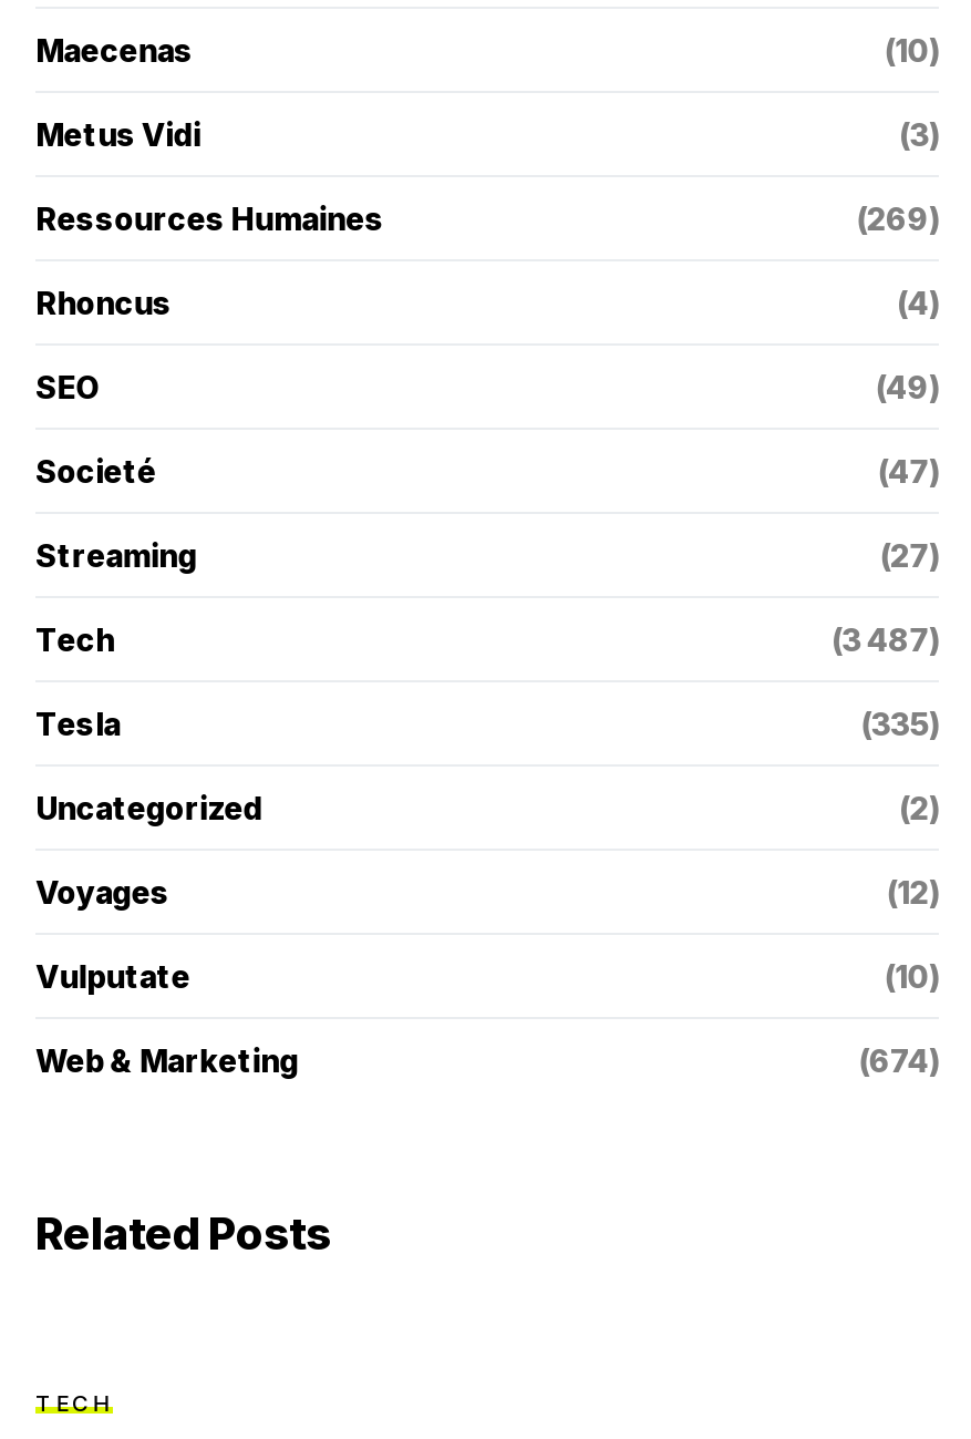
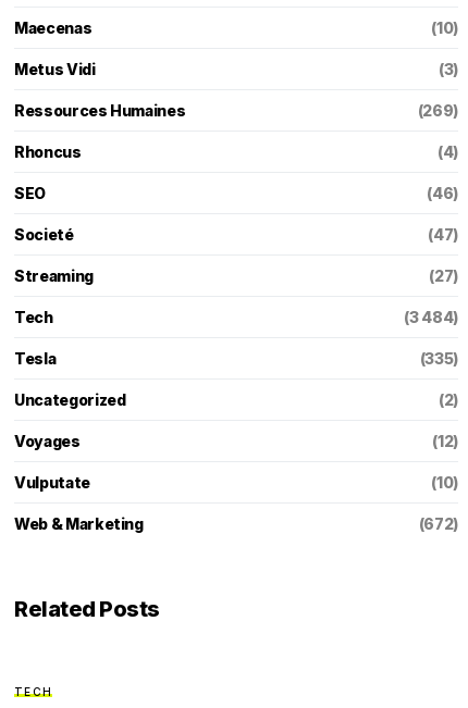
- (49)
+ (46)

- (3 487)
+ (3 484)

- (674)
+ (672)
